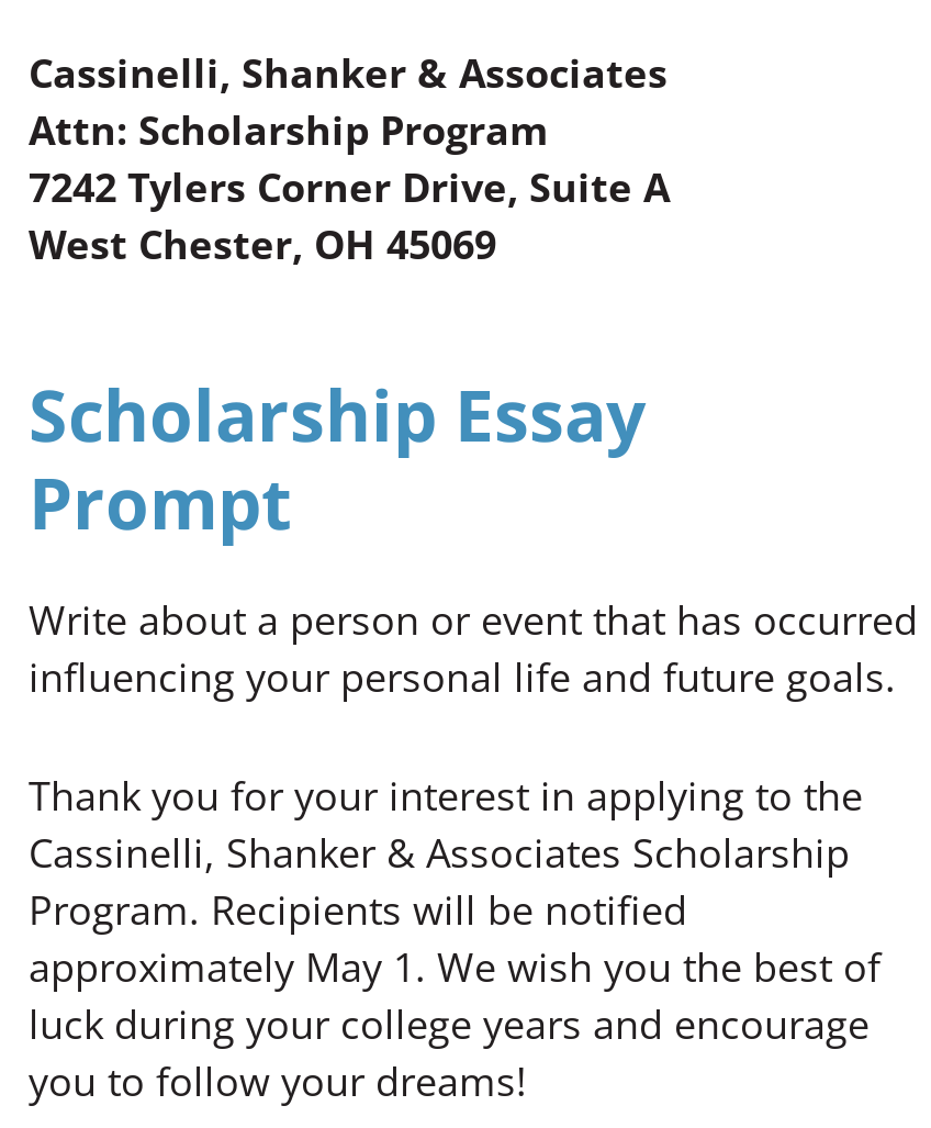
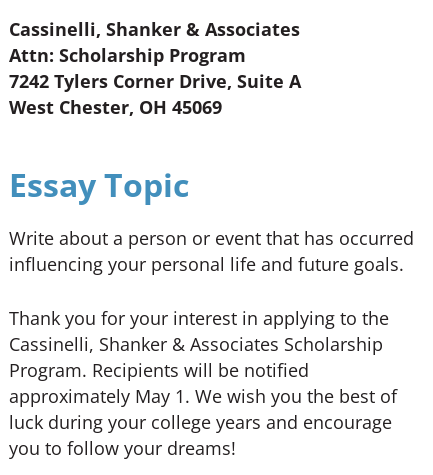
- Scholarship Essay
- Prompt
+ Essay Topic
